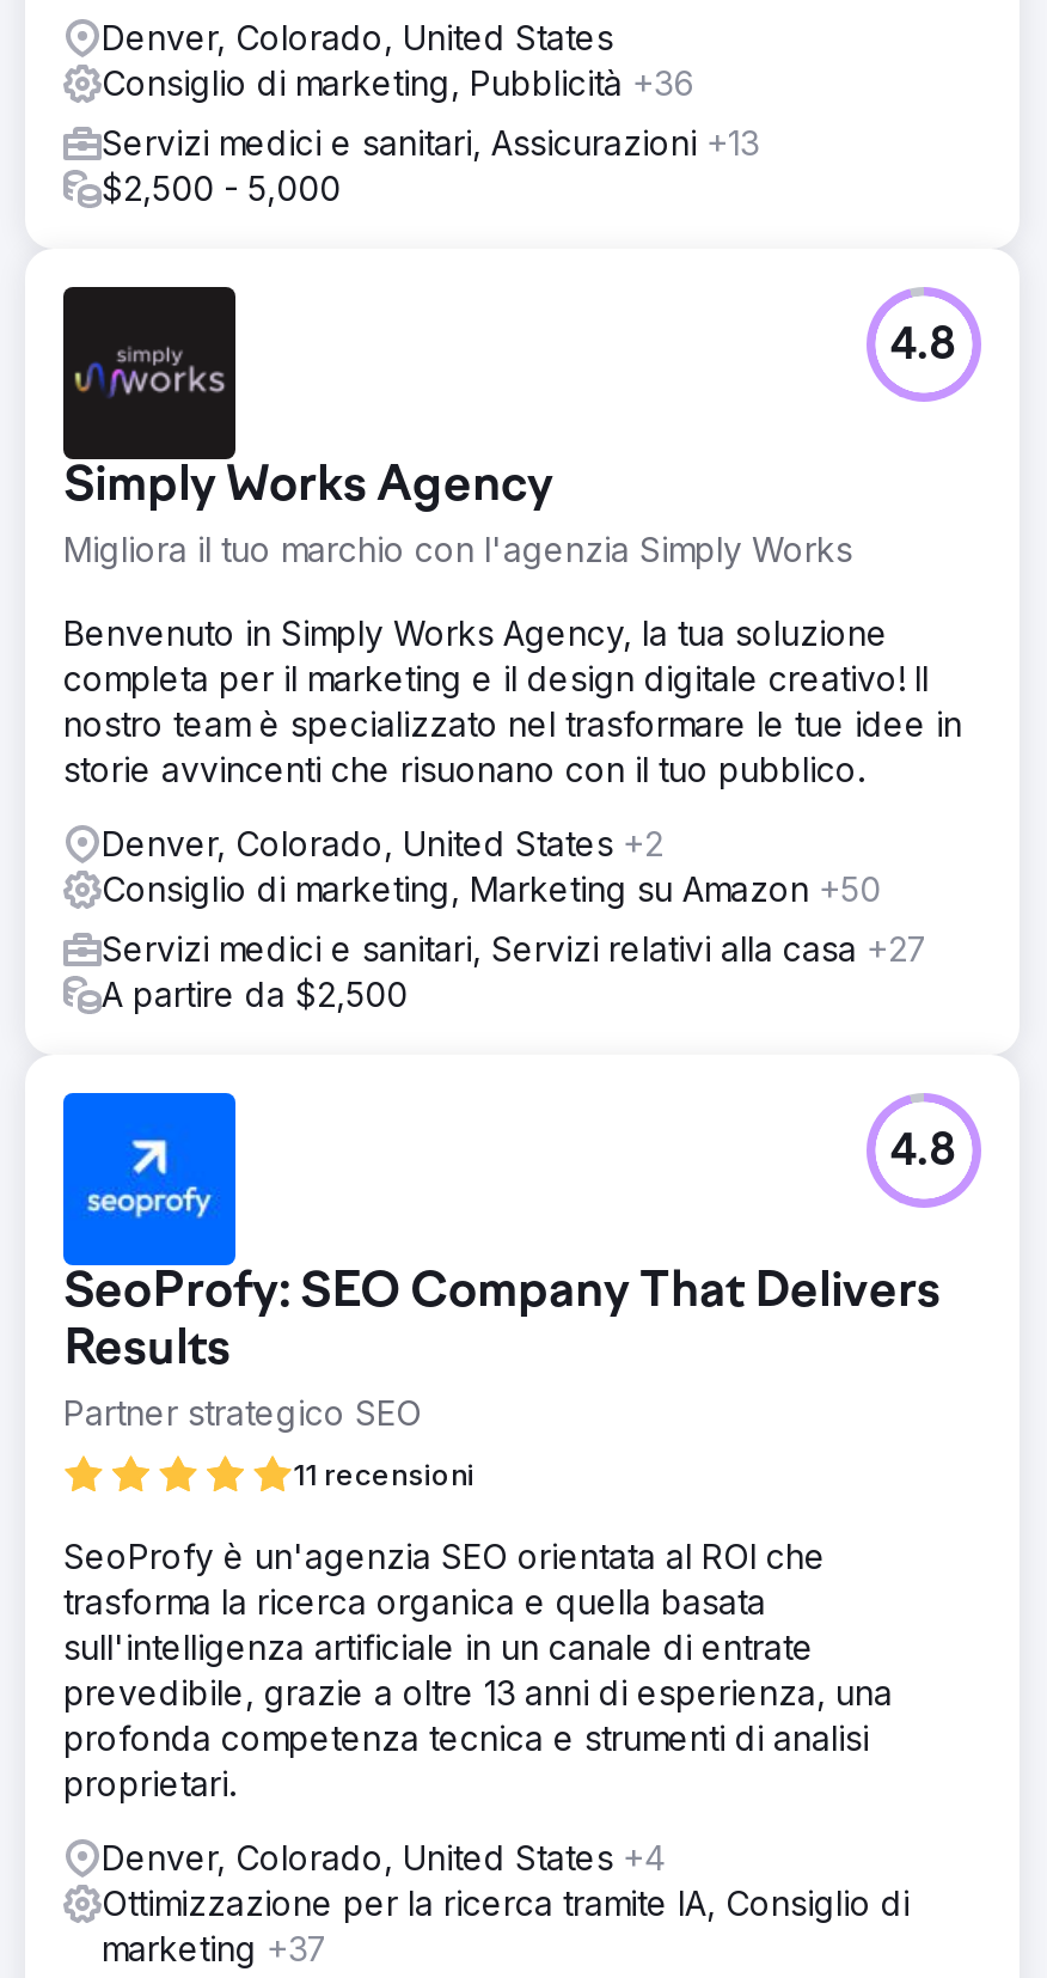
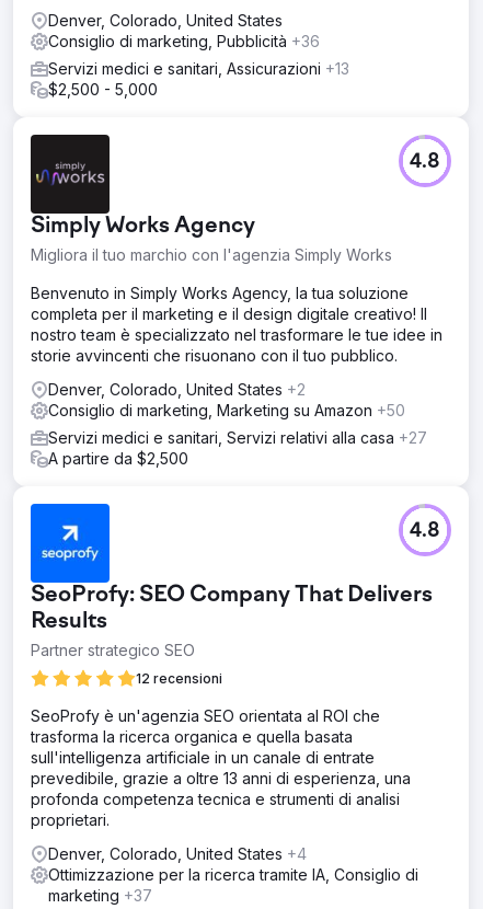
- 11 recensioni
+ 12 recensioni
